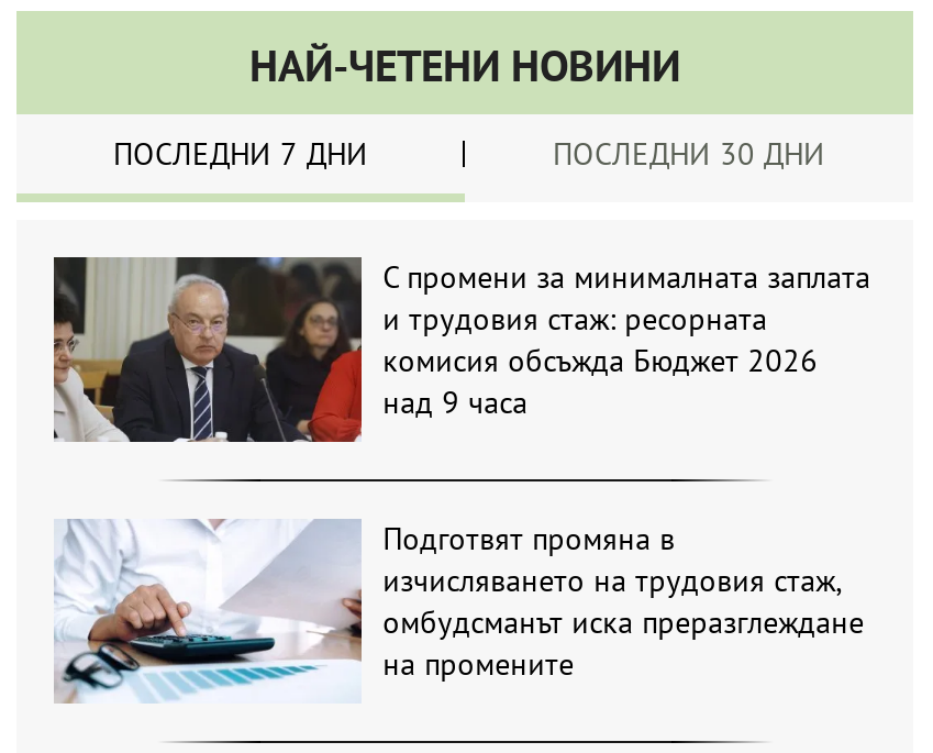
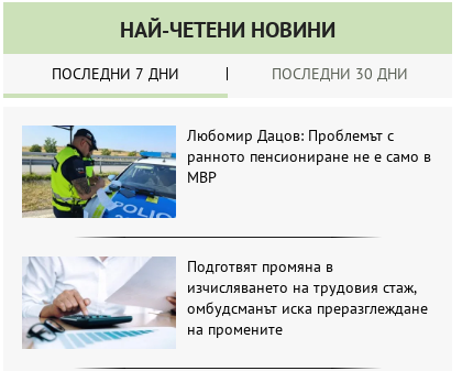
- [image]
- С промени за минималната заплата
- и трудовия стаж: ресорната
- комисия обсъжда Бюджет 2026
- над 9 часа
+ [image]
+ Любомир Дацов: Проблемът с
+ ранното пенсиониране не е само в
+ МВР
